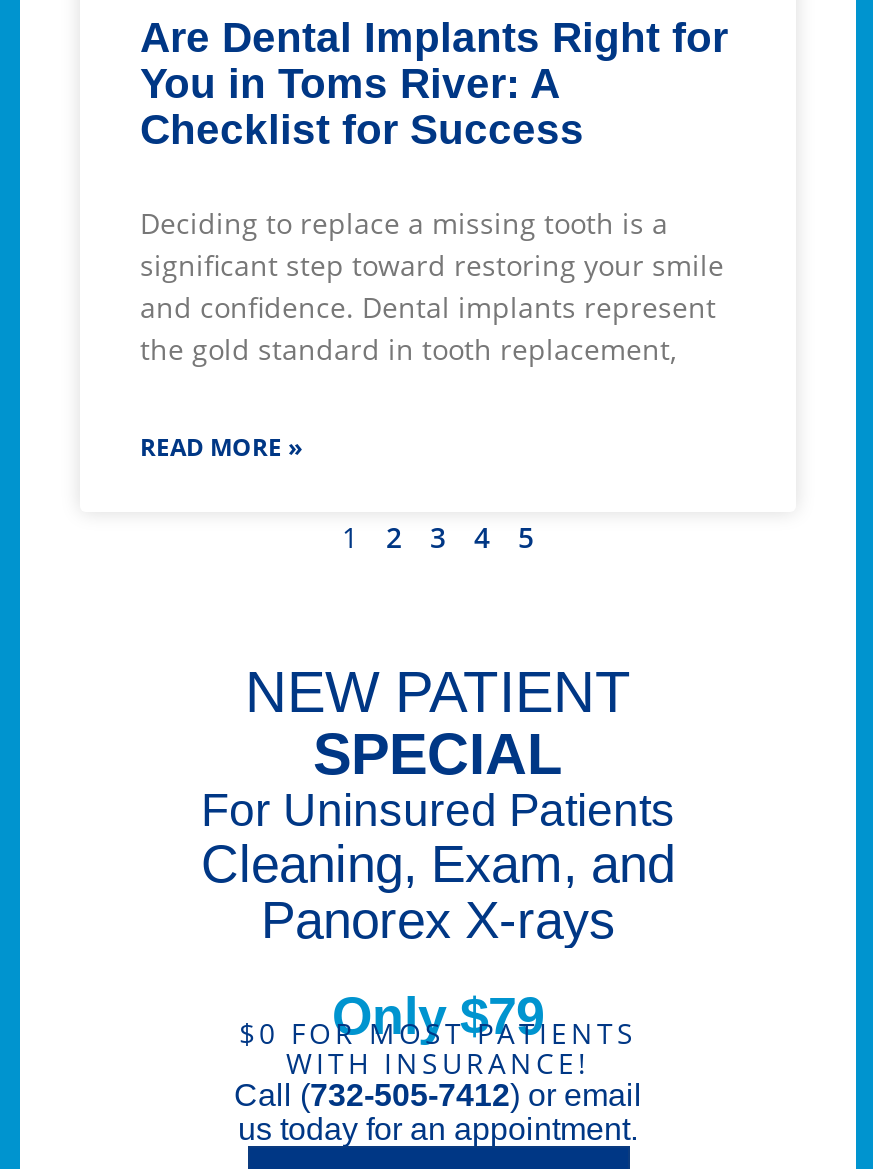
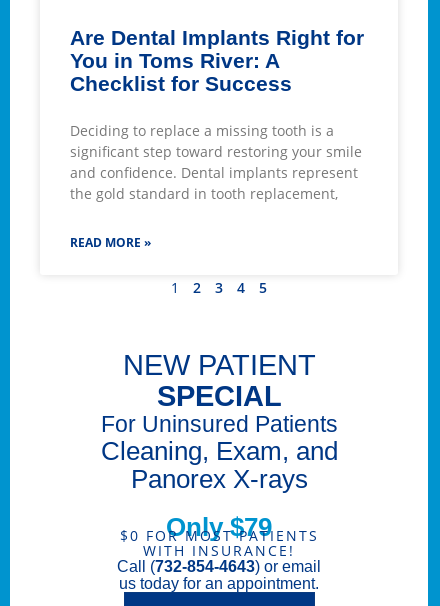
- Call (732-505-7412) or email
+ Call (732-854-4643) or email
